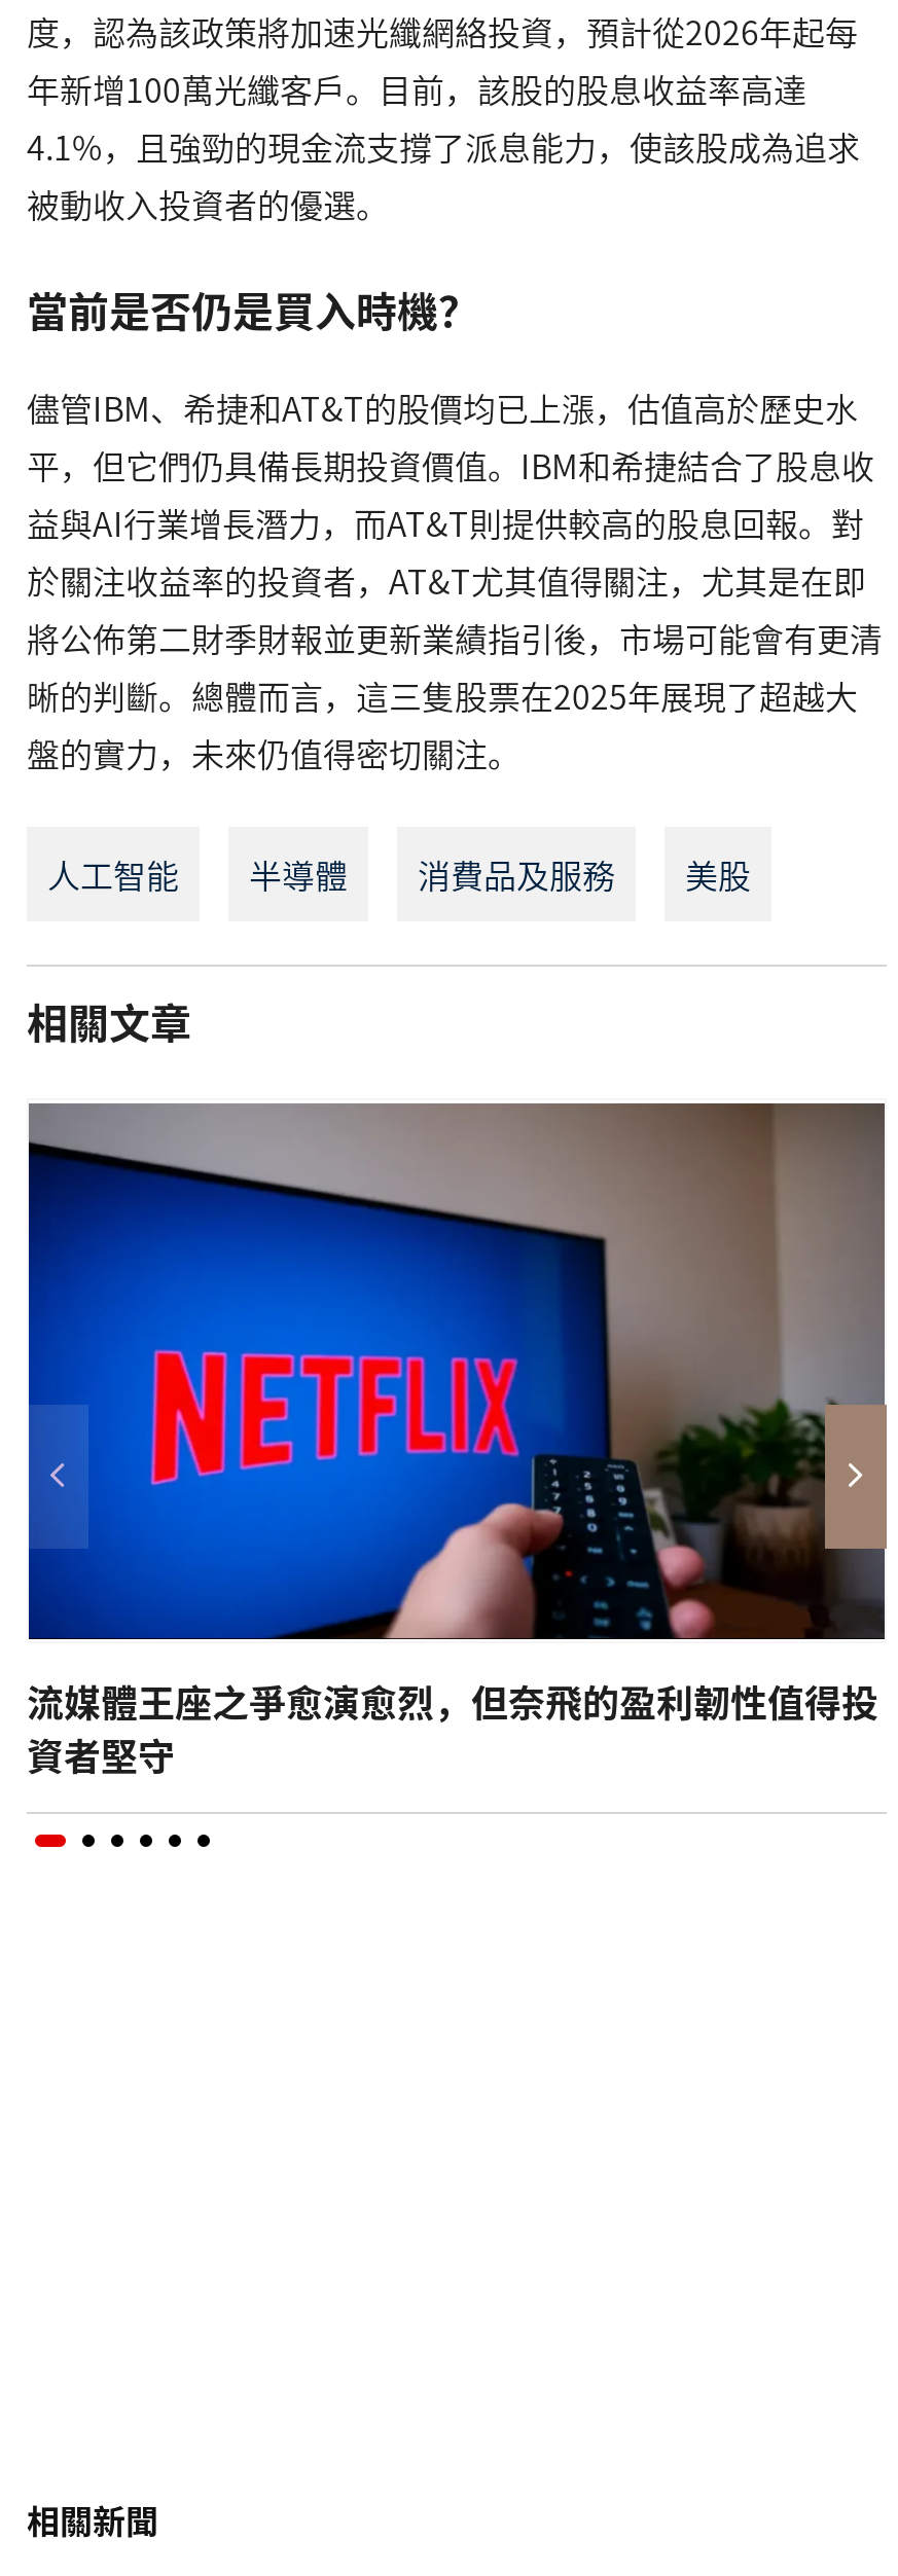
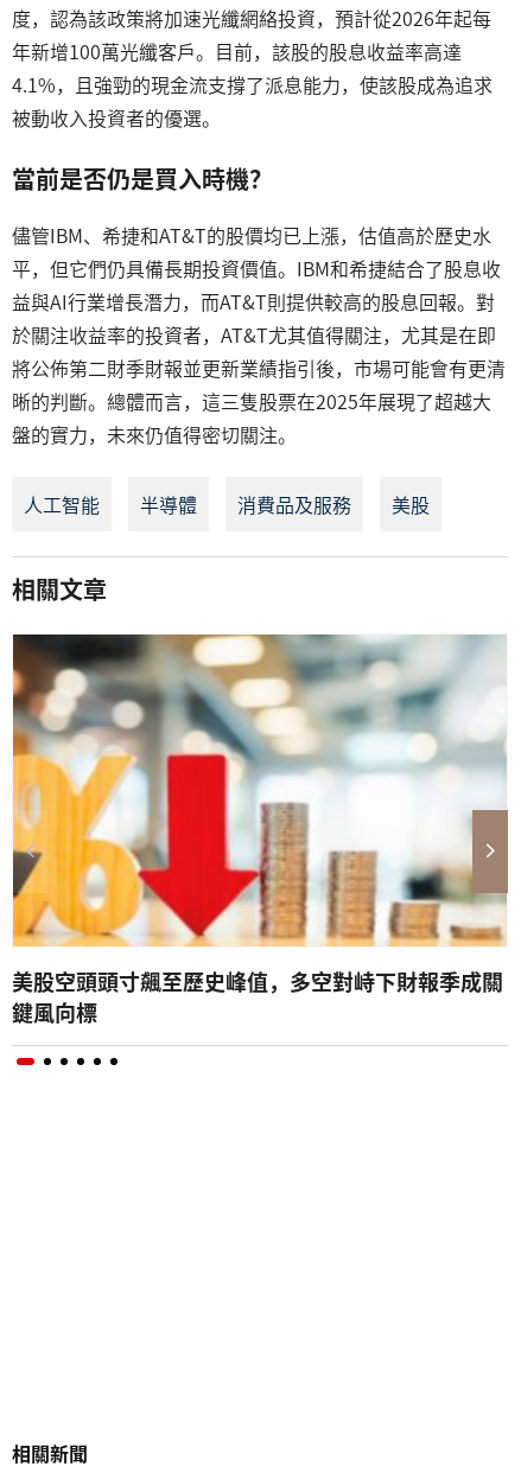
- [image]
- 流媒體王座之爭愈演愈烈，但奈飛的盈利韌性值得投
- 資者堅守
+ [image]
+ 美股空頭頭寸飆至歷史峰值，多空對峙下財報季成關
+ 鍵風向標
